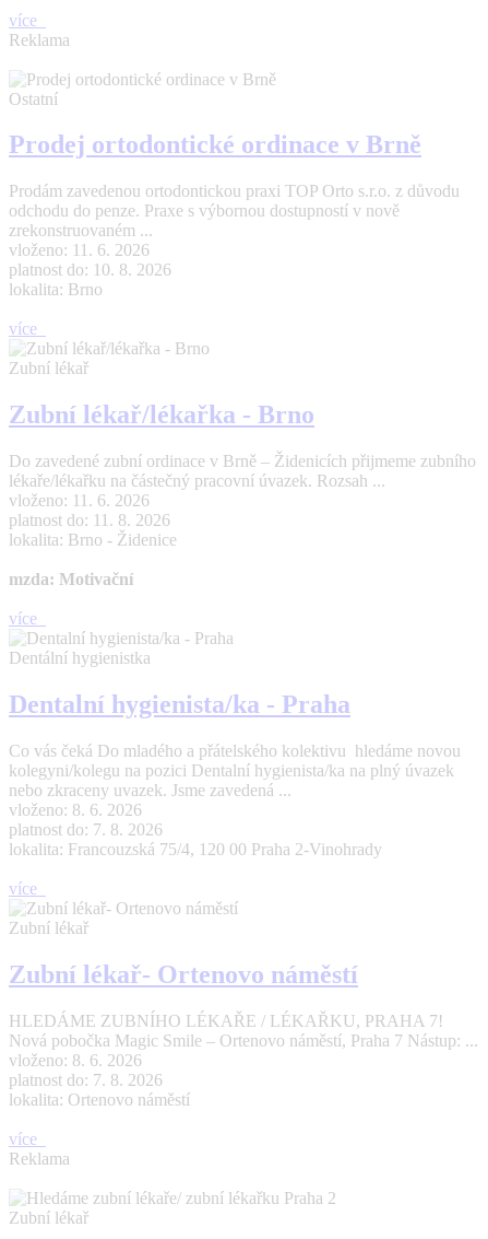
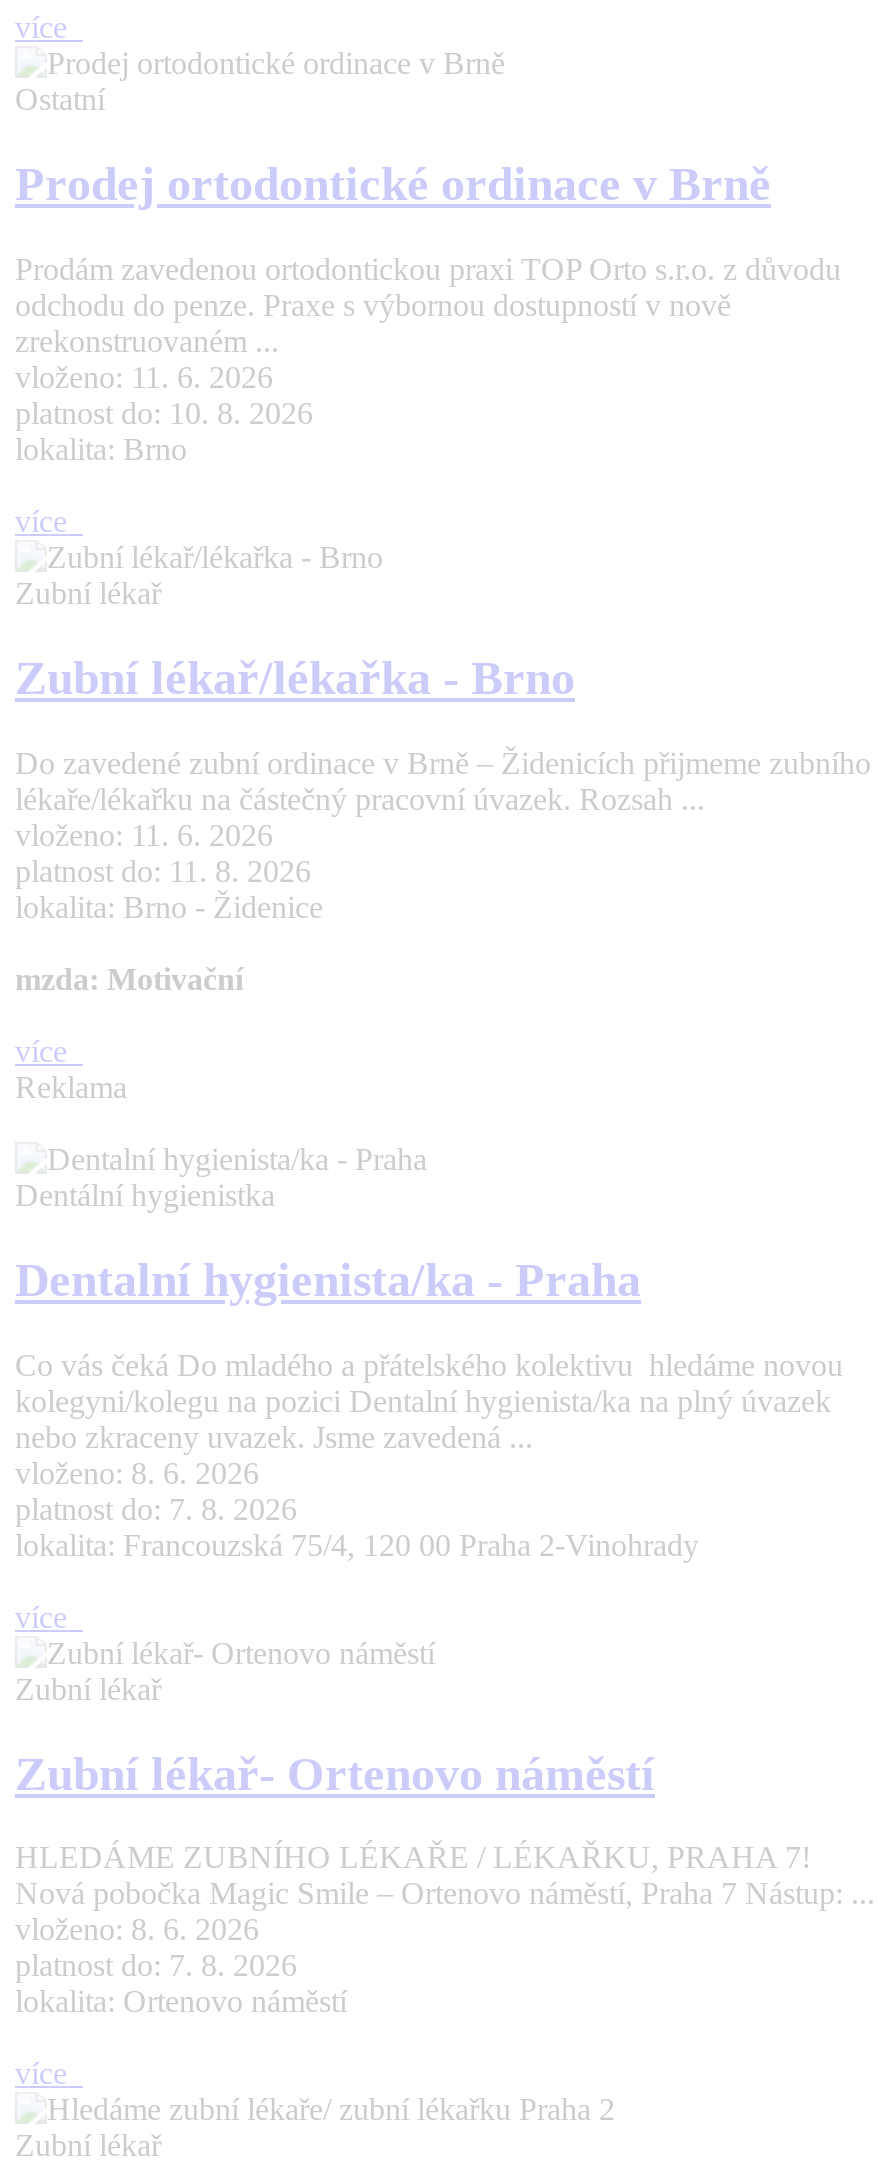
- Reklama

+ Reklama

- Reklama
